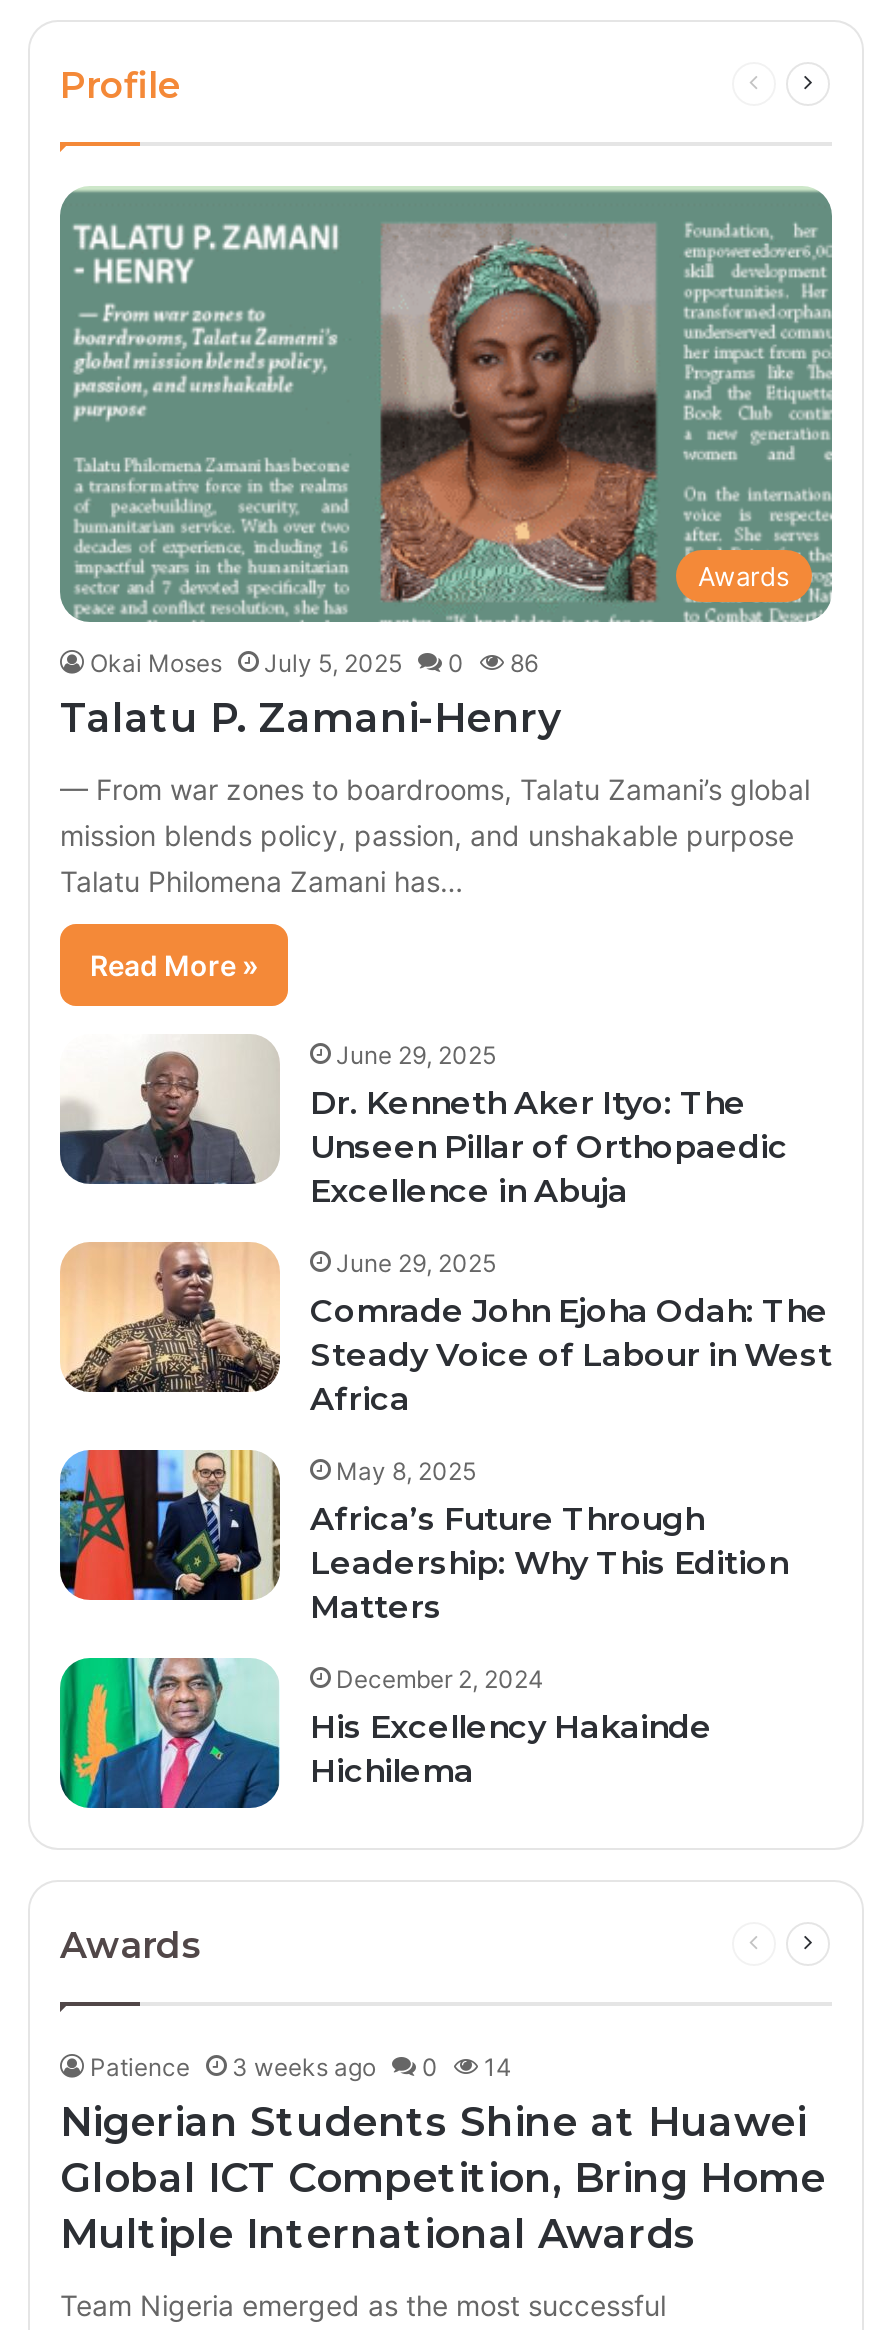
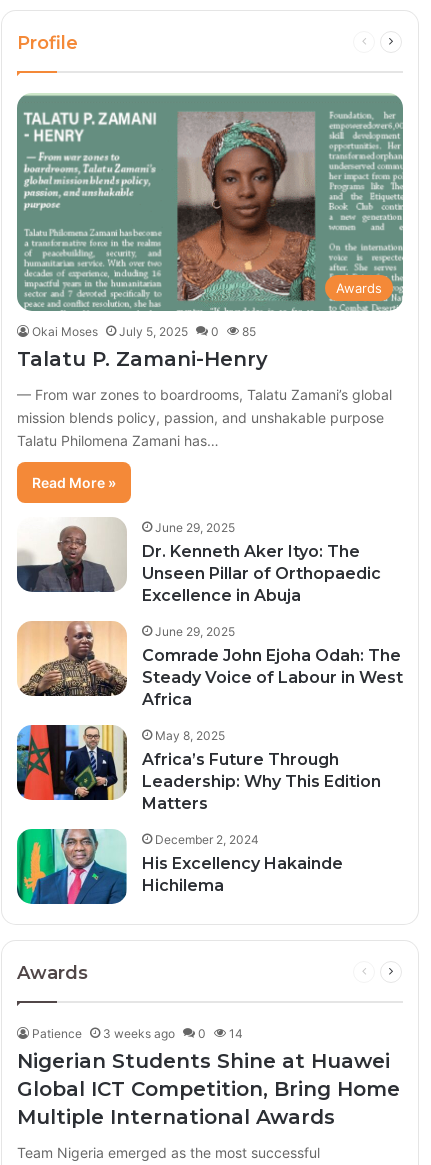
- Okai Moses July 5, 2025 0 86
+ Okai Moses July 5, 2025 0 85
